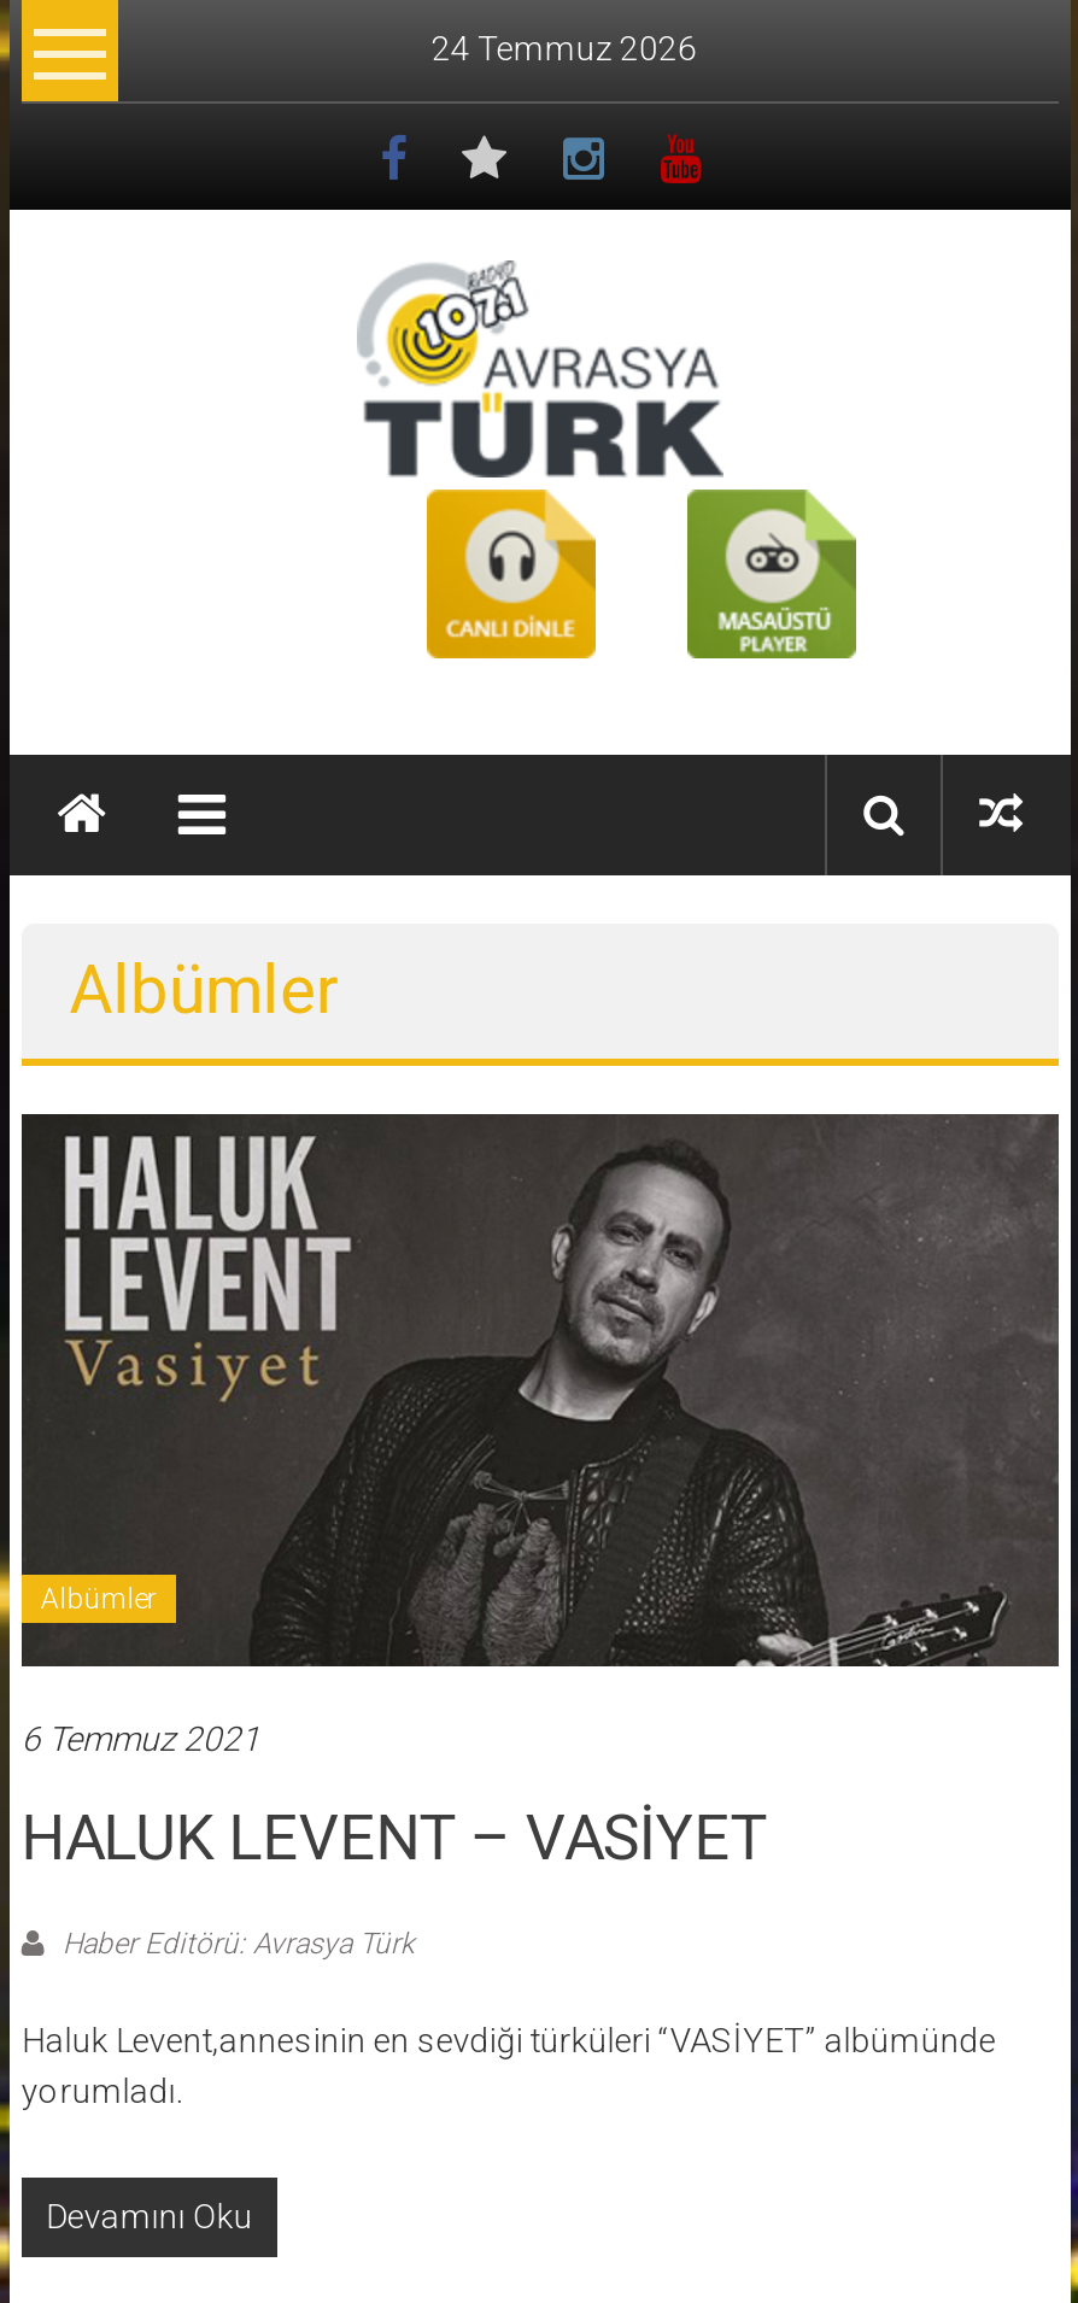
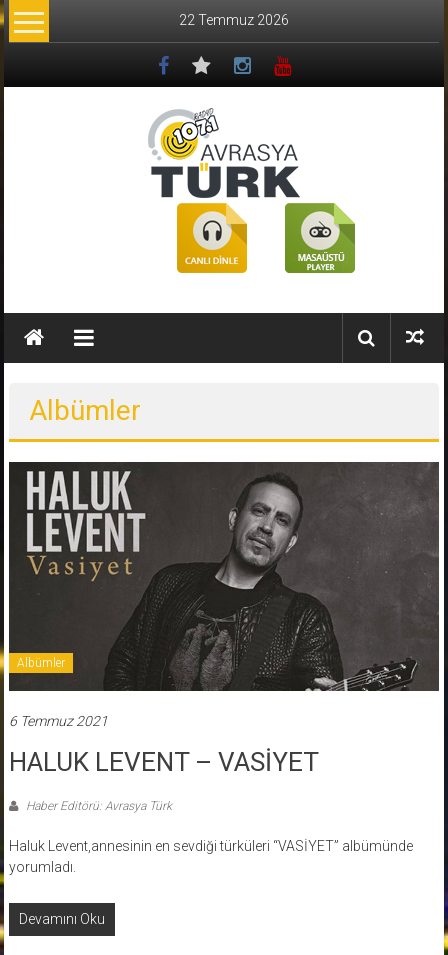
- 24 Temmuz 2026
+ 22 Temmuz 2026
